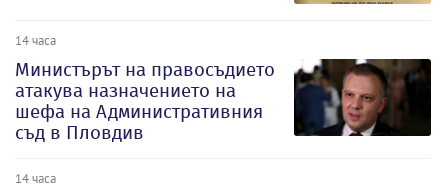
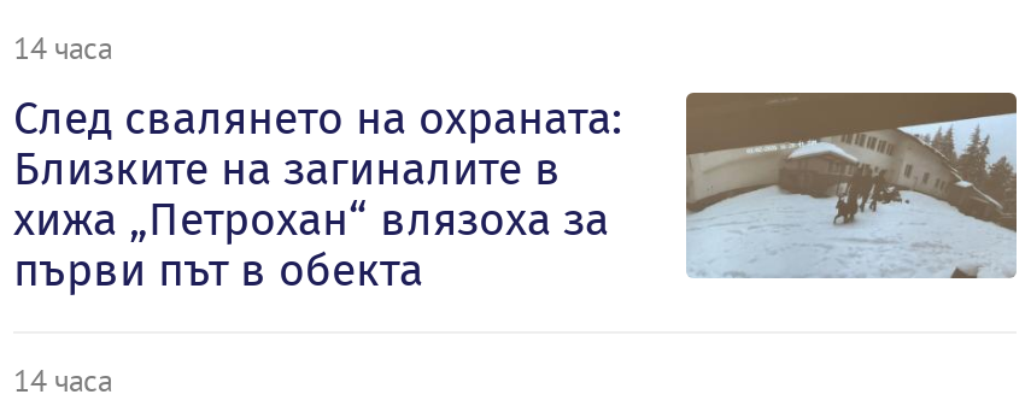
- [image]
- Министърът на правосъдието
- атакува назначението на
- шефа на Административния
- съд в Пловдив
+ [image]
+ След свалянето на охраната:
+ Близките на загиналите в
+ хижа „Петрохан“ влязоха за
+ първи път в обекта
